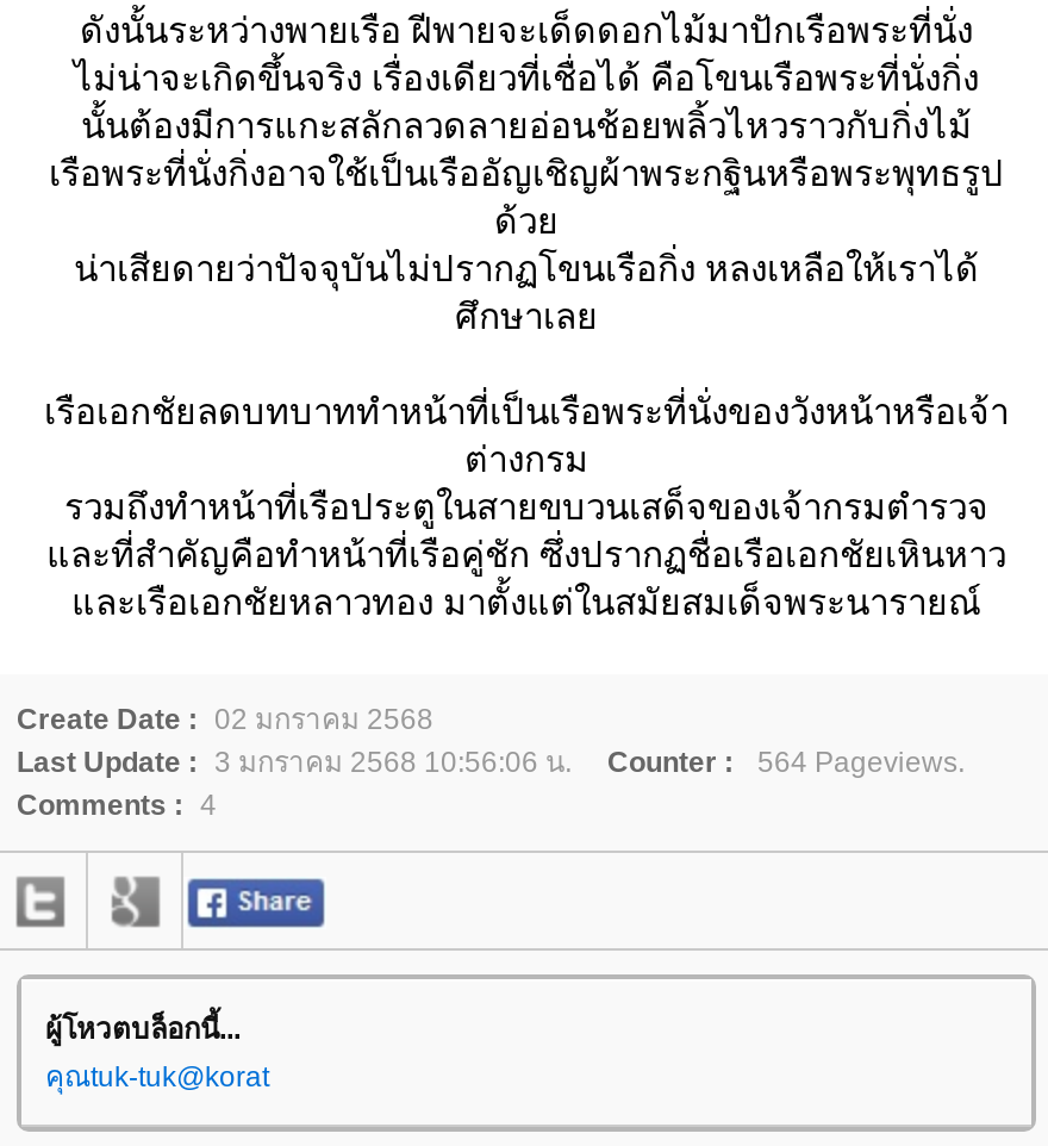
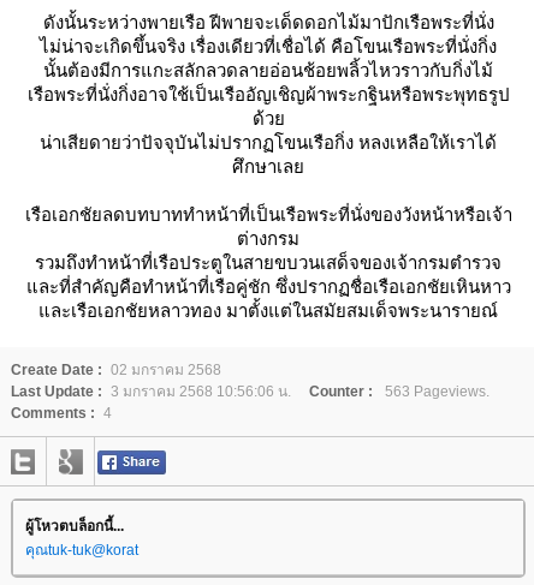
- Counter : 564 Pageviews.
+ Counter : 563 Pageviews.
